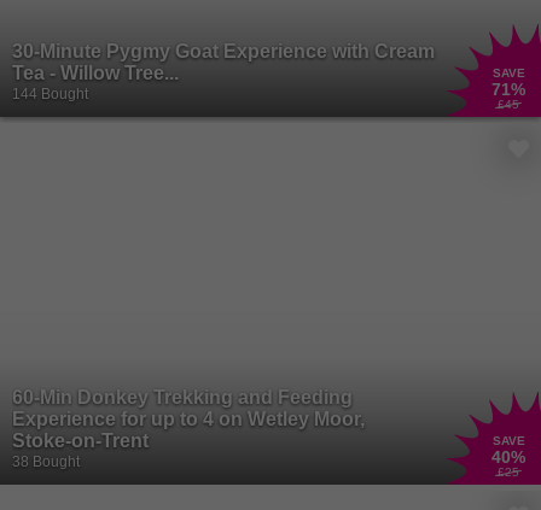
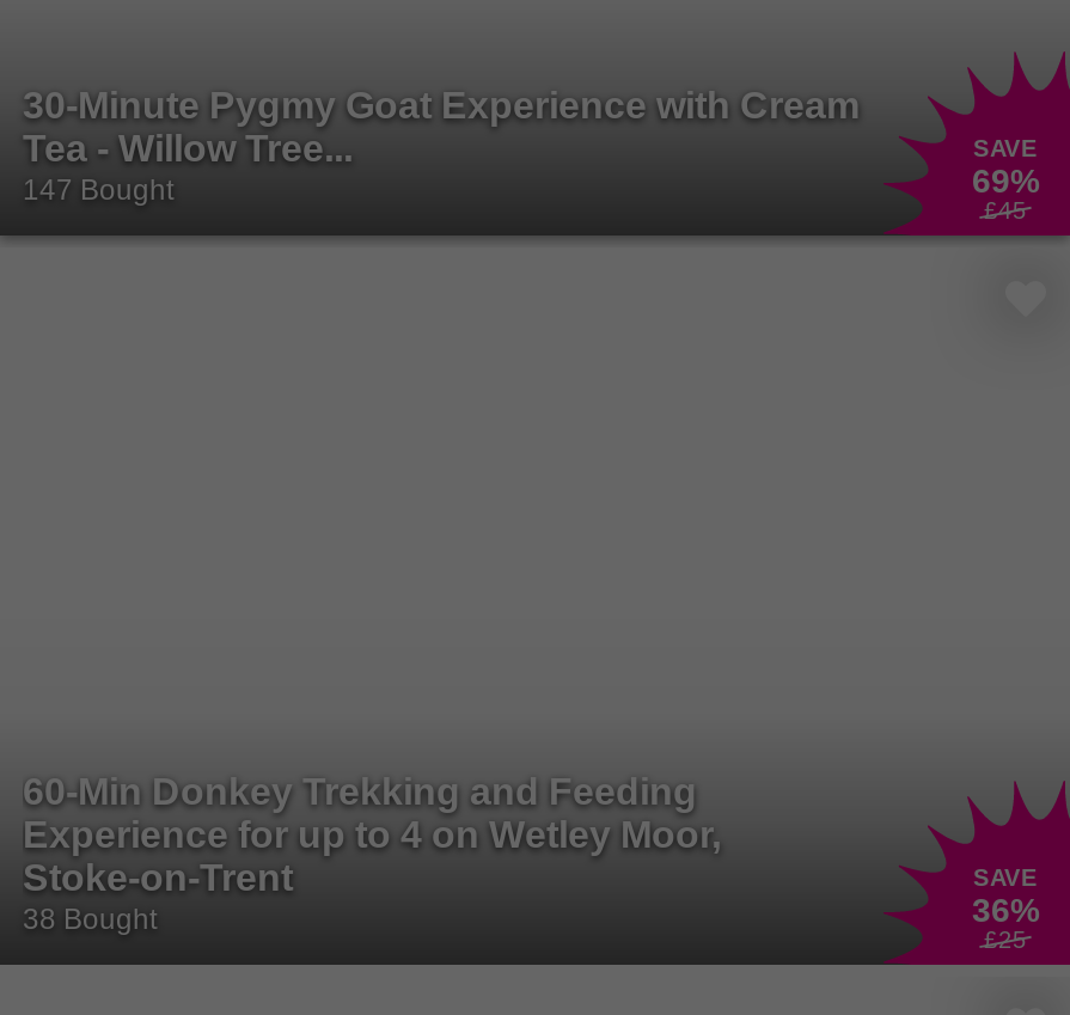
- 144 Bought
+ 147 Bought

- 71%
+ 69%

- 40%
+ 36%
